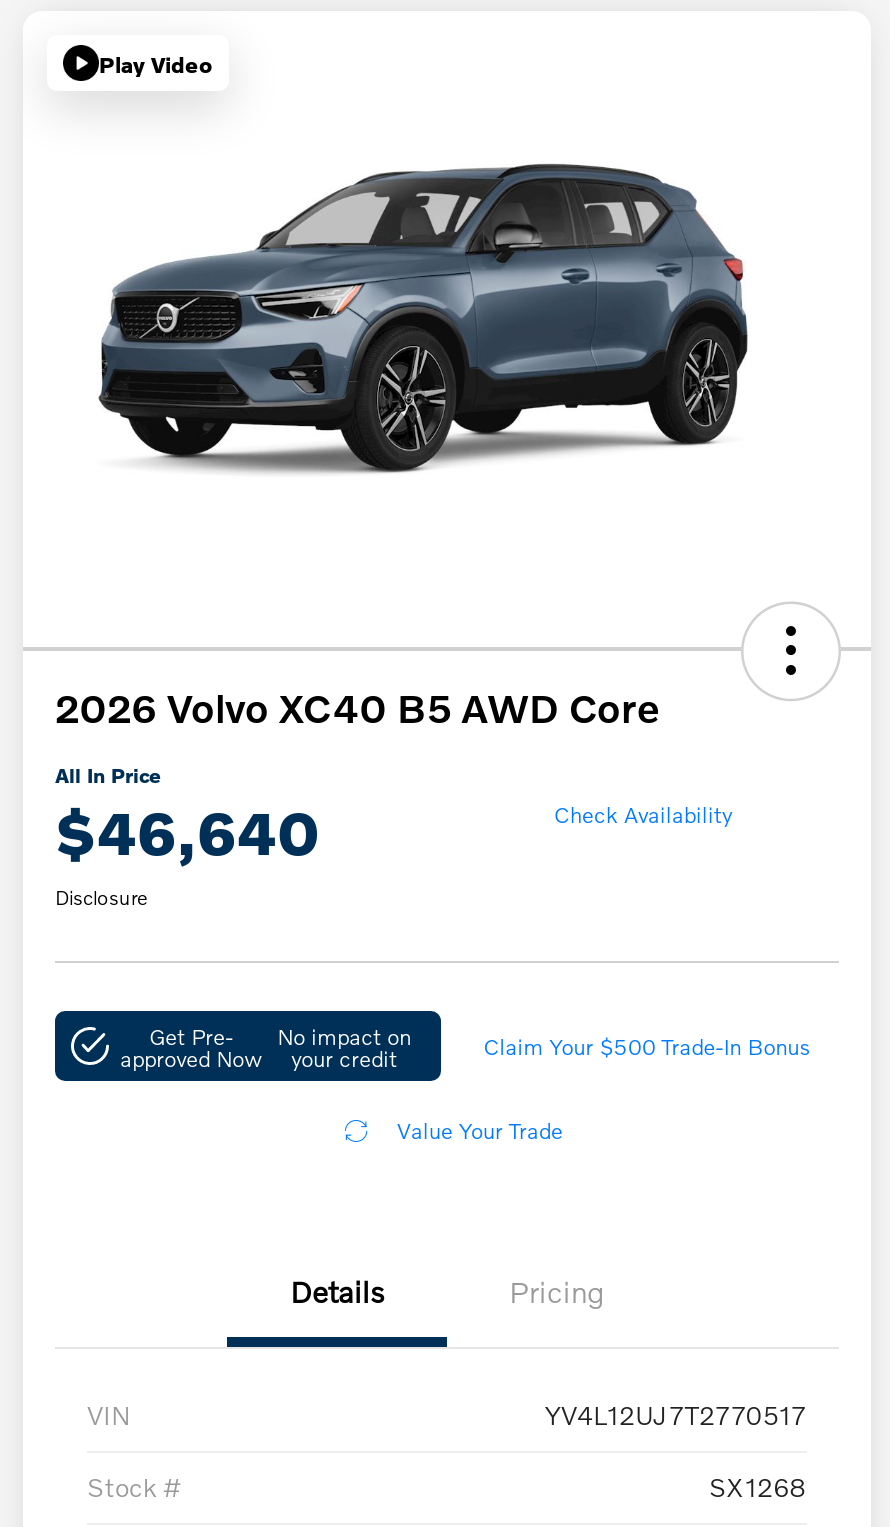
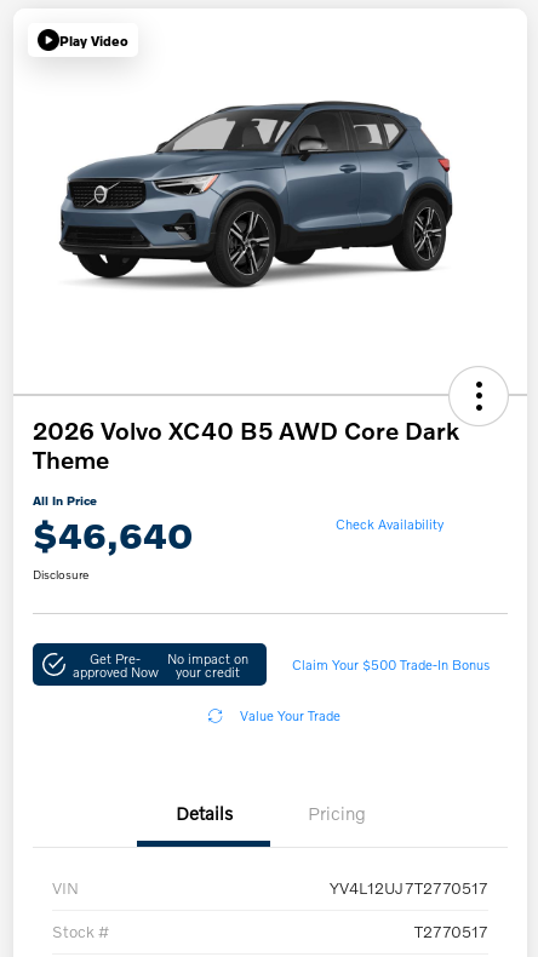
- 2026 Volvo XC40 B5 AWD Core
+ 2026 Volvo XC40 B5 AWD Core Dark
+ Theme

- SX1268
+ T2770517
